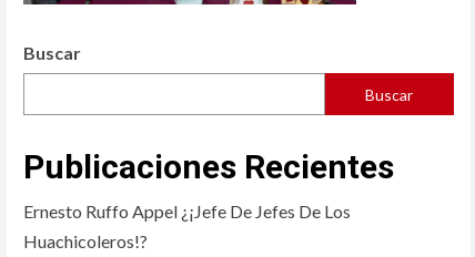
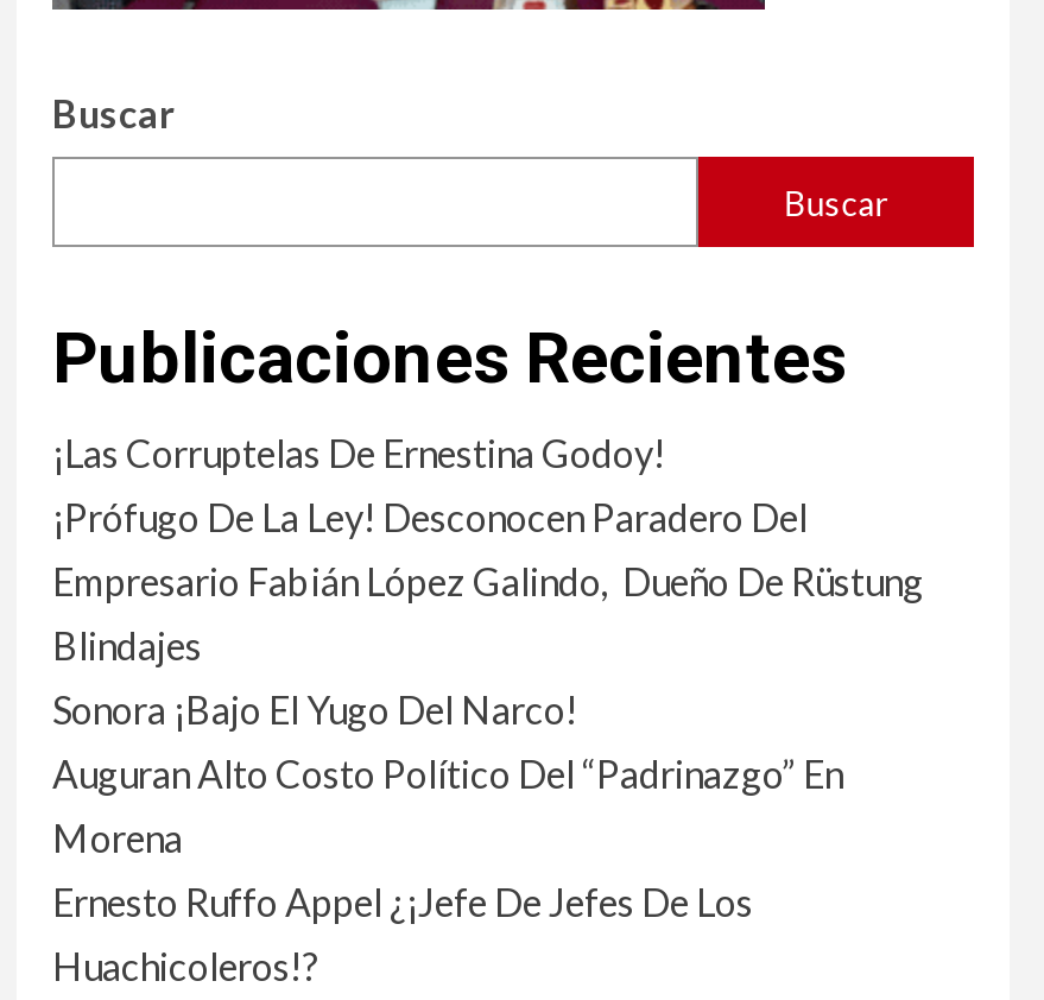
+ ¡Las Corruptelas De Ernestina Godoy!
+ ¡Prófugo De La Ley! Desconocen Paradero Del
+ Empresario Fabián López Galindo, Dueño De Rüstung
+ Blindajes
+ Sonora ¡Bajo El Yugo Del Narco!
+ Auguran Alto Costo Político Del “Padrinazgo” En
+ Morena
